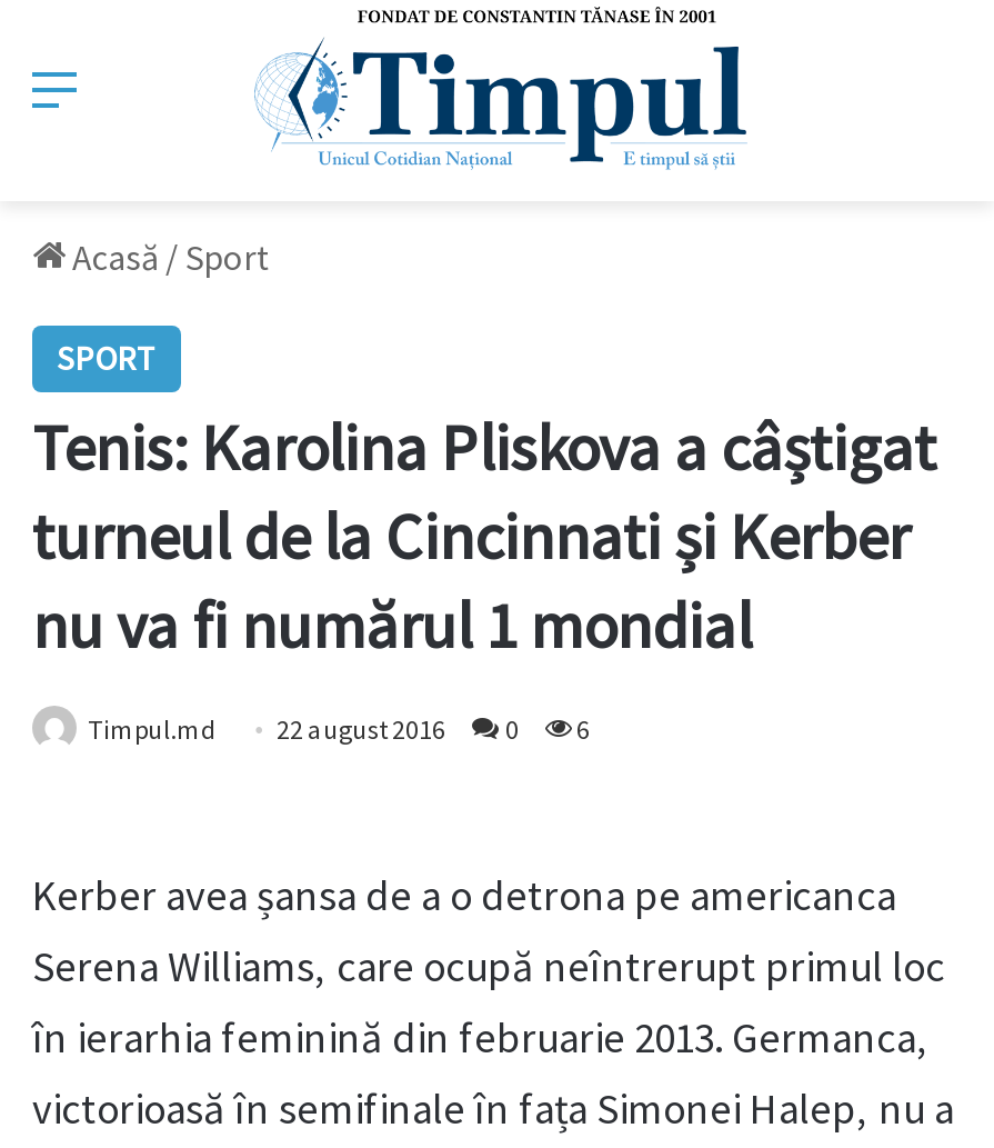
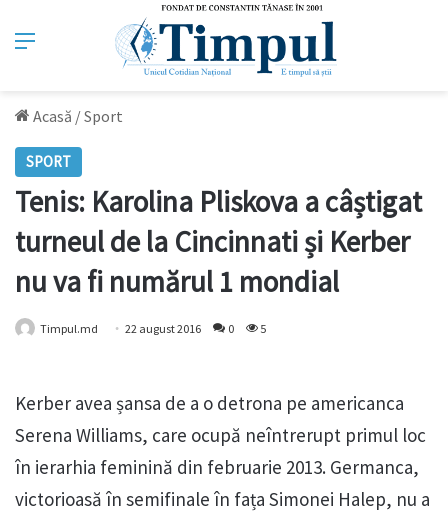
- Timpul.md 22 august 2016 0 6
+ Timpul.md 22 august 2016 0 5
